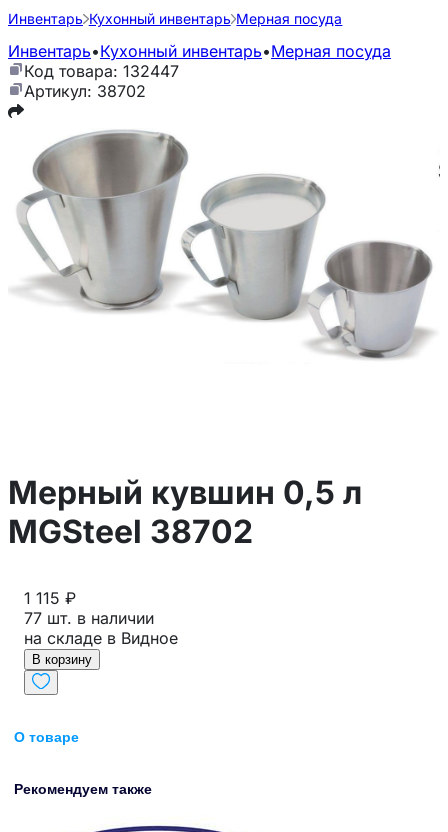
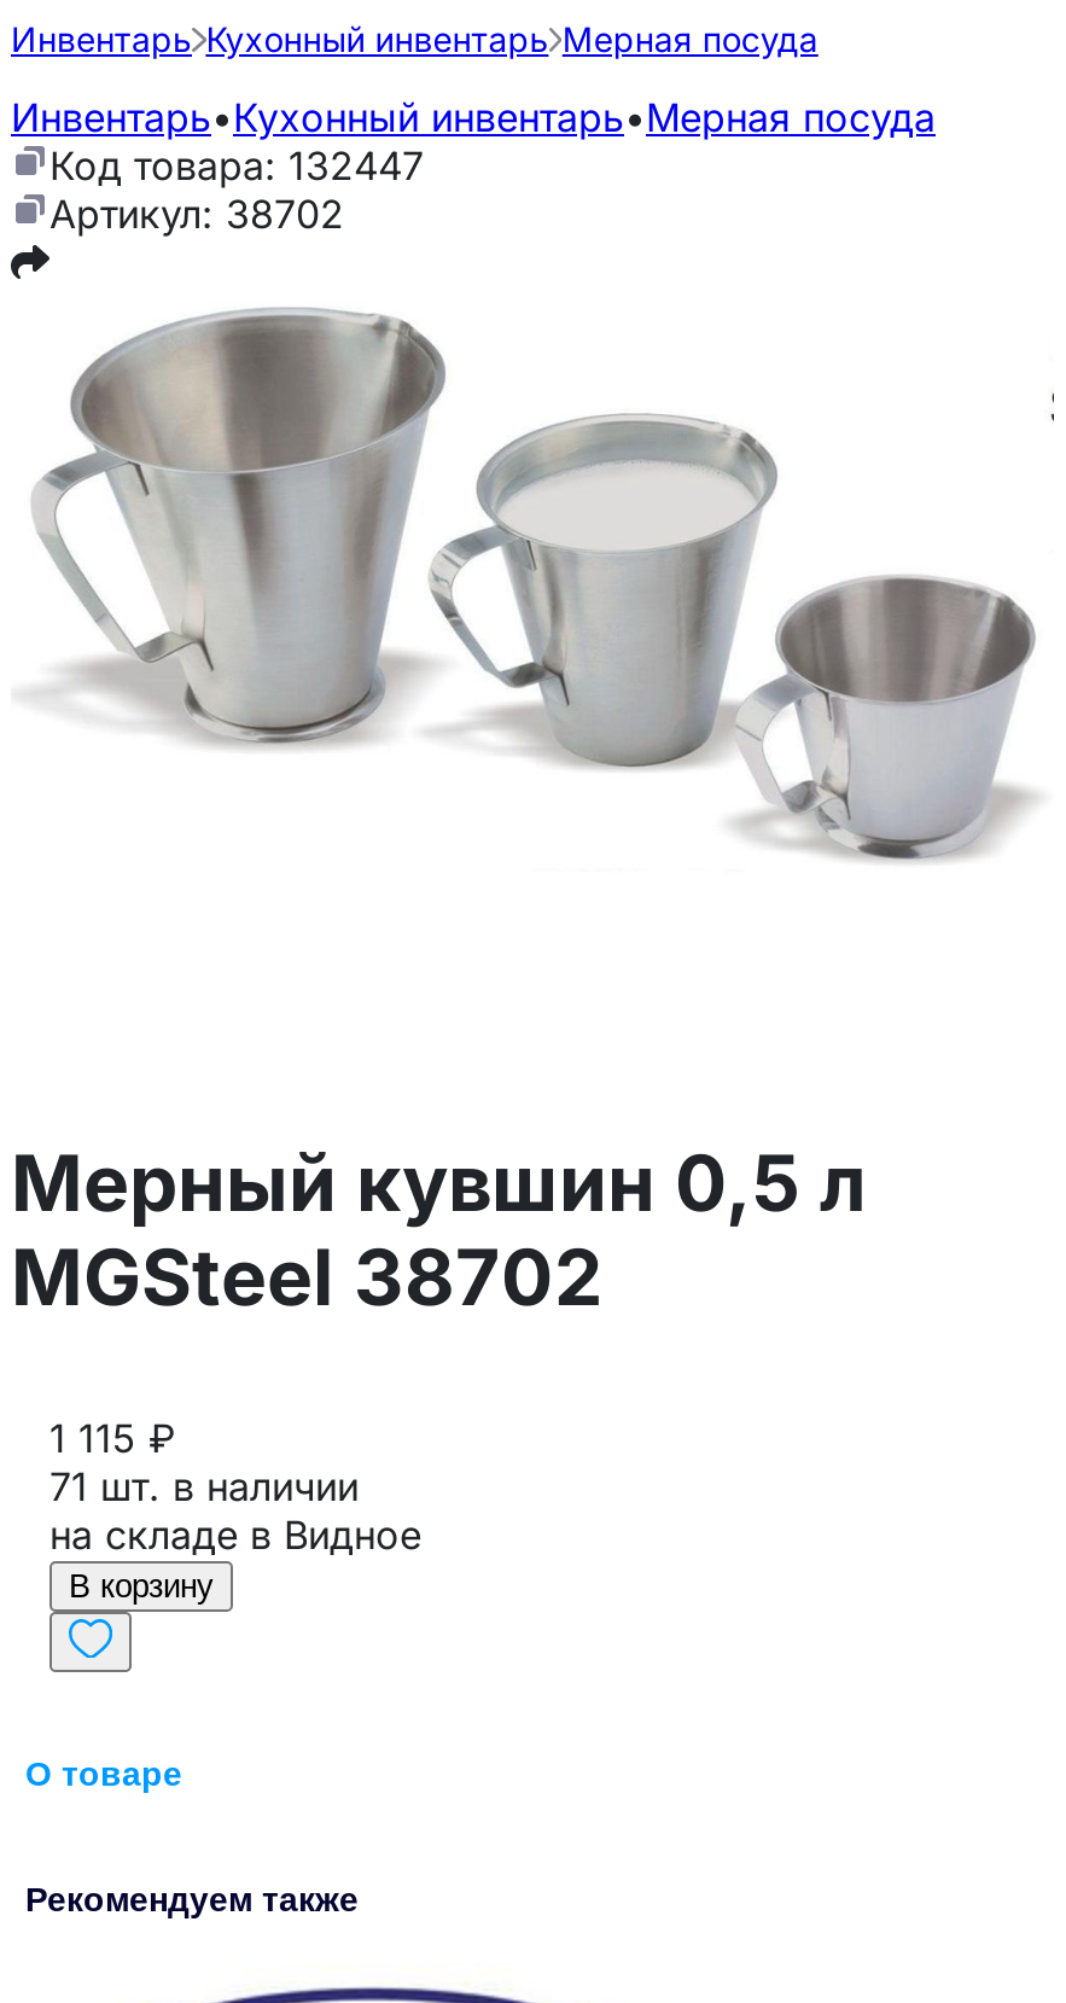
- 77 шт. в наличии
+ 71 шт. в наличии
